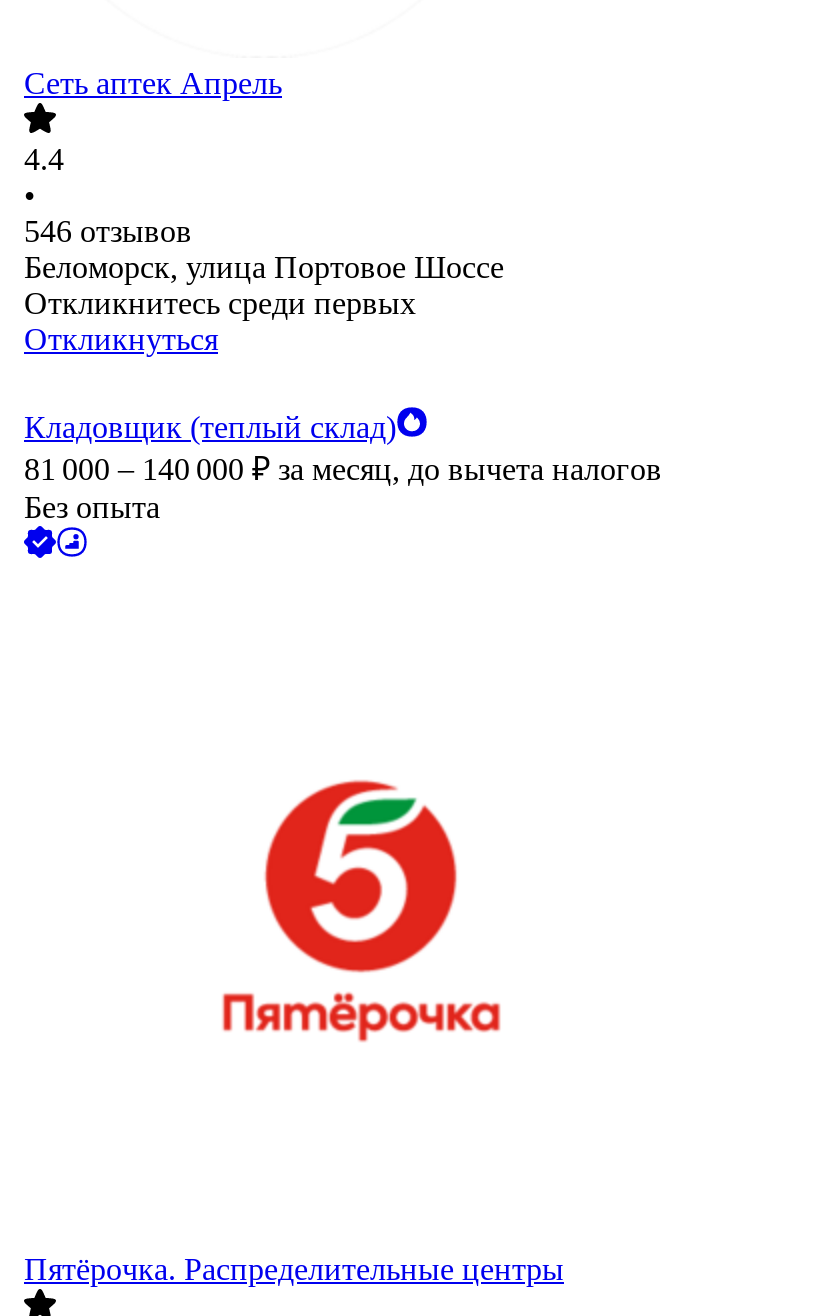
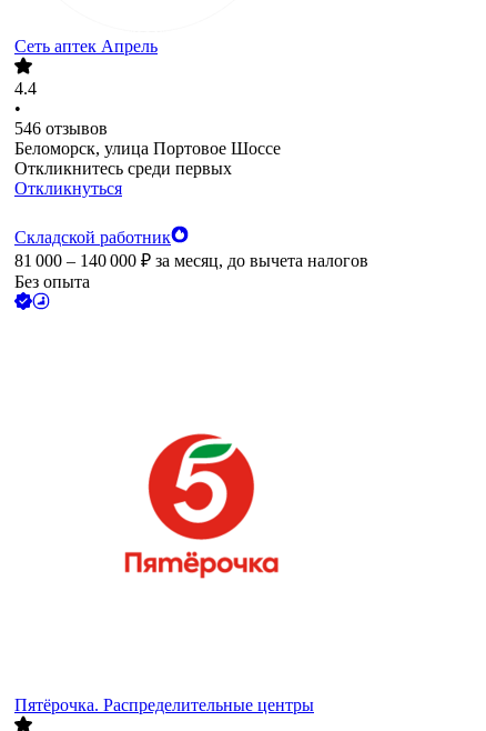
- Кладовщик (теплый склад)
+ Складской работник
